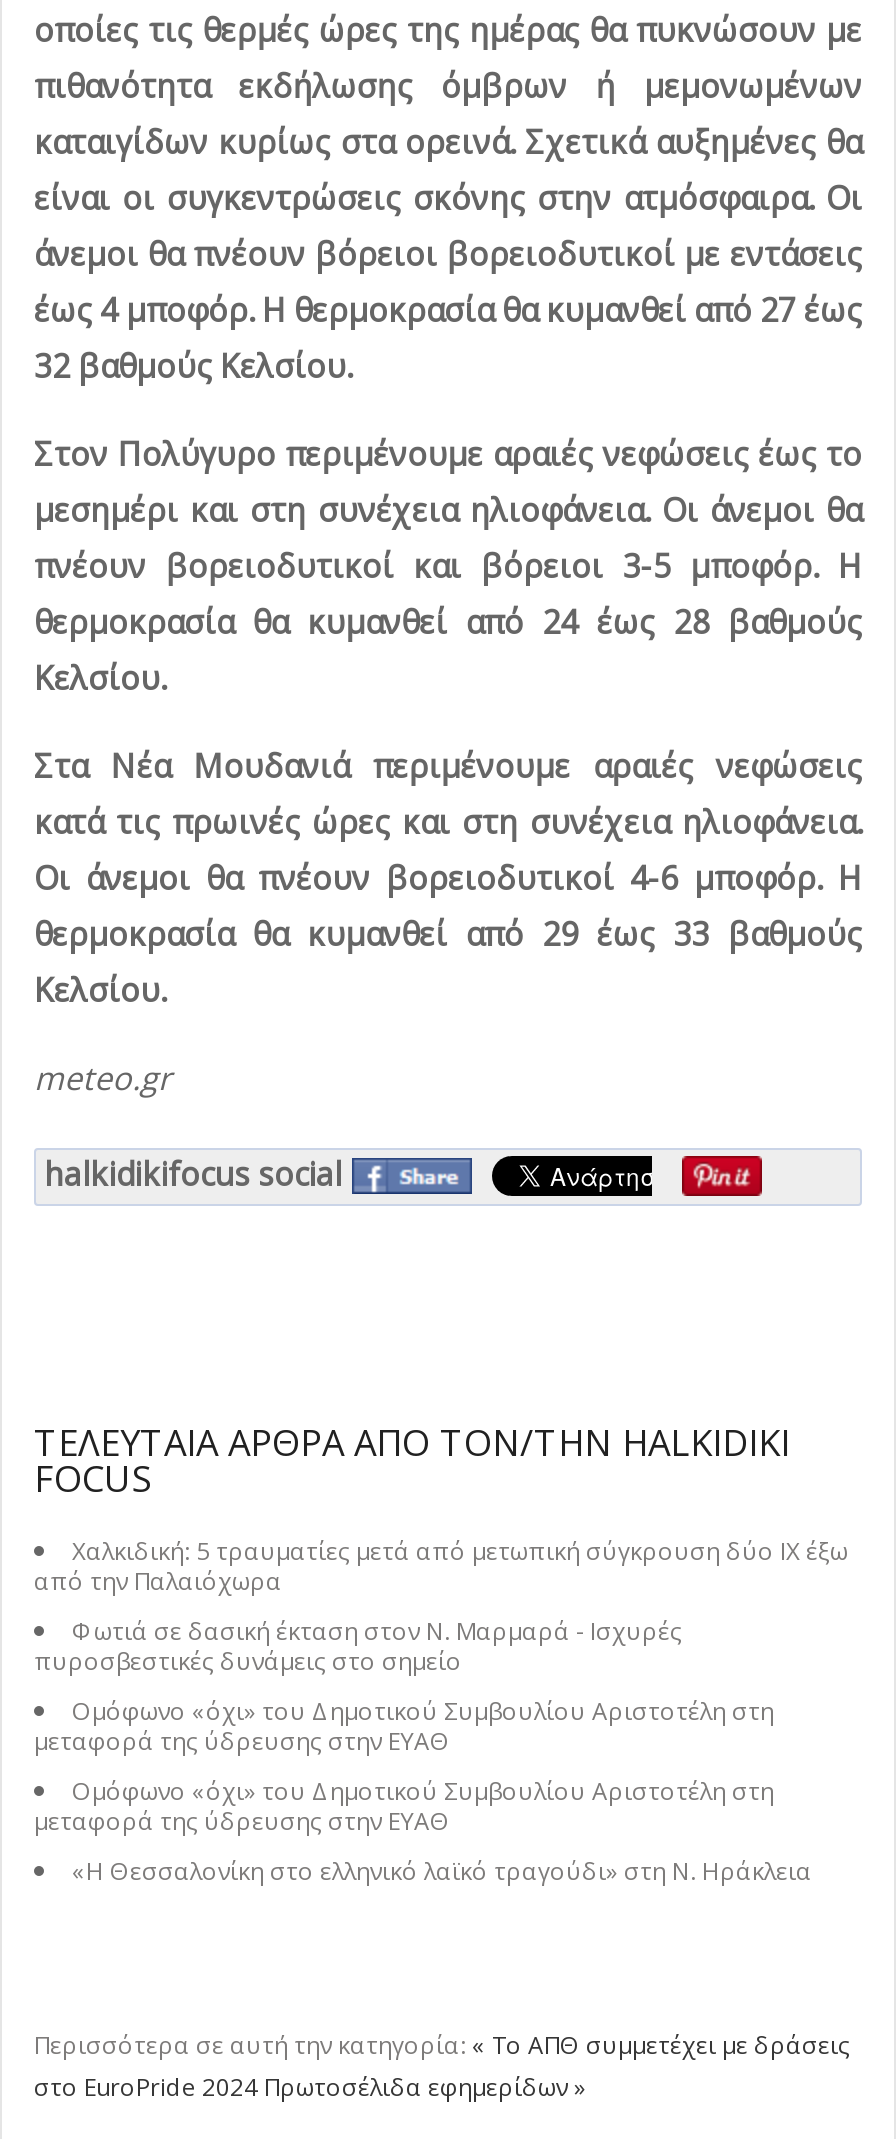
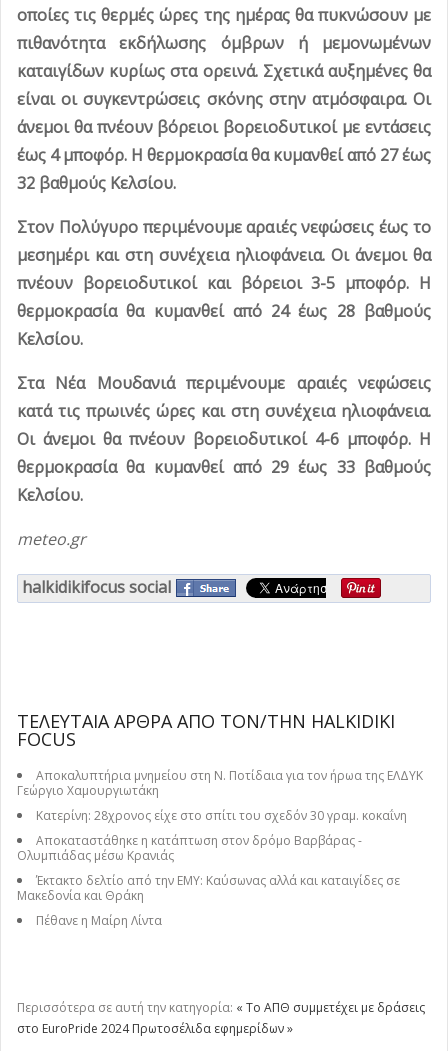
- Χαλκιδική: 5 τραυματίες μετά από μετωπική σύγκρουση δύο ΙΧ έξω
- από την Παλαιόχωρα
+ Αποκαλυπτήρια μνημείου στη Ν. Ποτίδαια για τον ήρωα της ΕΛΔΥΚ
+ Γεώργιο Χαμουργιωτάκη

- Φωτιά σε δασική έκταση στον Ν. Μαρμαρά - Ισχυρές
- πυροσβεστικές δυνάμεις στο σημείο
+ Κατερίνη: 28χρονος είχε στο σπίτι του σχεδόν 30 γραμ. κοκαΐνη

- Ομόφωνο «όχι» του Δημοτικού Συμβουλίου Αριστοτέλη στη
- μεταφορά της ύδρευσης στην ΕΥΑΘ
+ Αποκαταστάθηκε η κατάπτωση στον δρόμο Βαρβάρας -
+ Ολυμπιάδας μέσω Κρανιάς

- Ομόφωνο «όχι» του Δημοτικού Συμβουλίου Αριστοτέλη στη
- μεταφορά της ύδρευσης στην ΕΥΑΘ
+ Έκτακτο δελτίο από την ΕΜΥ: Καύσωνας αλλά και καταιγίδες σε
+ Μακεδονία και Θράκη

- «Η Θεσσαλονίκη στο ελληνικό λαϊκό τραγούδι» στη Ν. Ηράκλεια
+ Πέθανε η Μαίρη Λίντα
